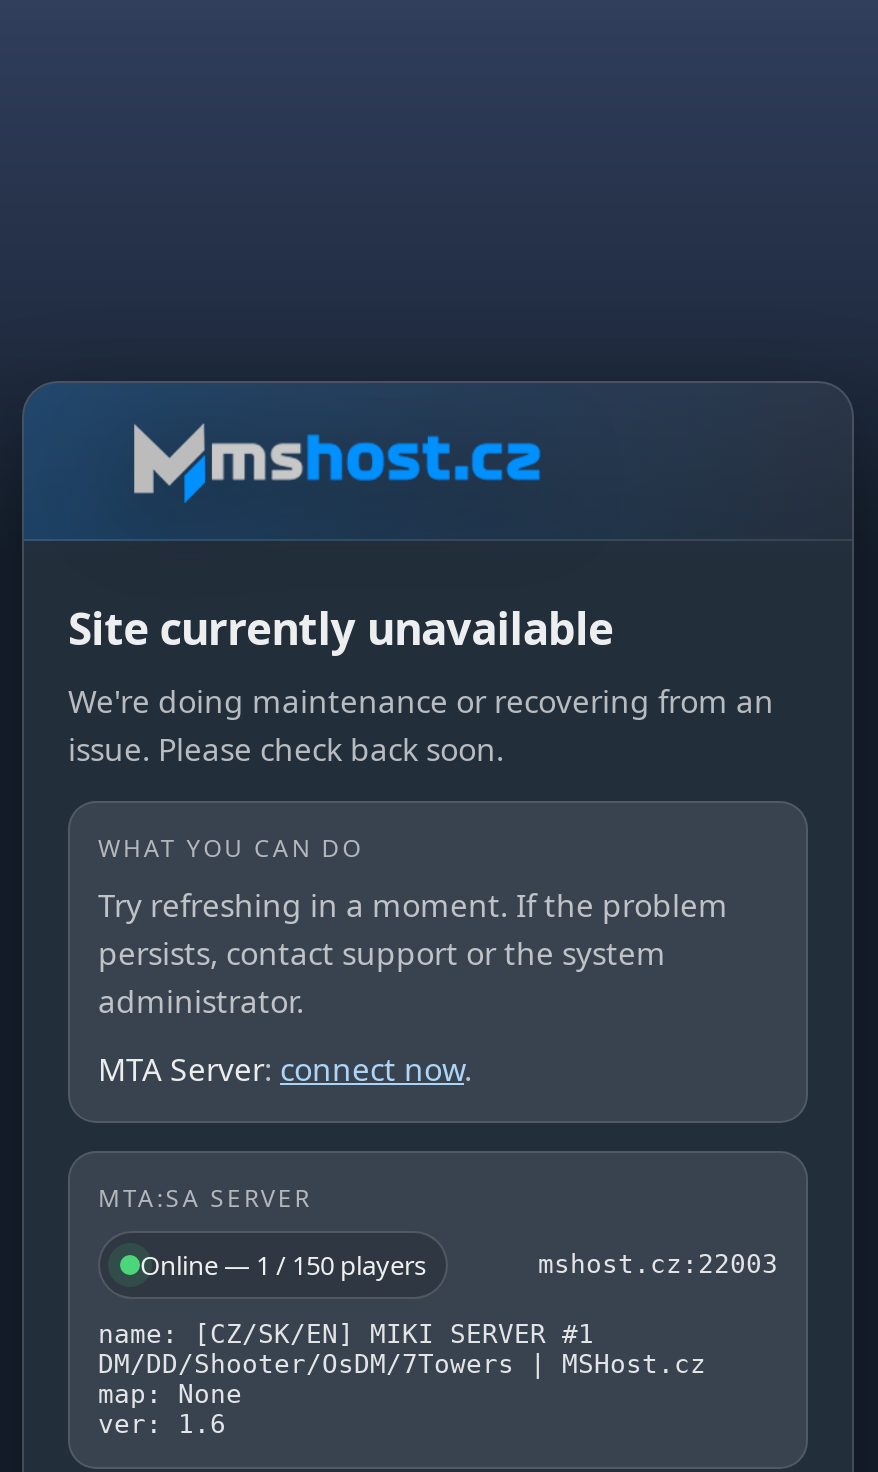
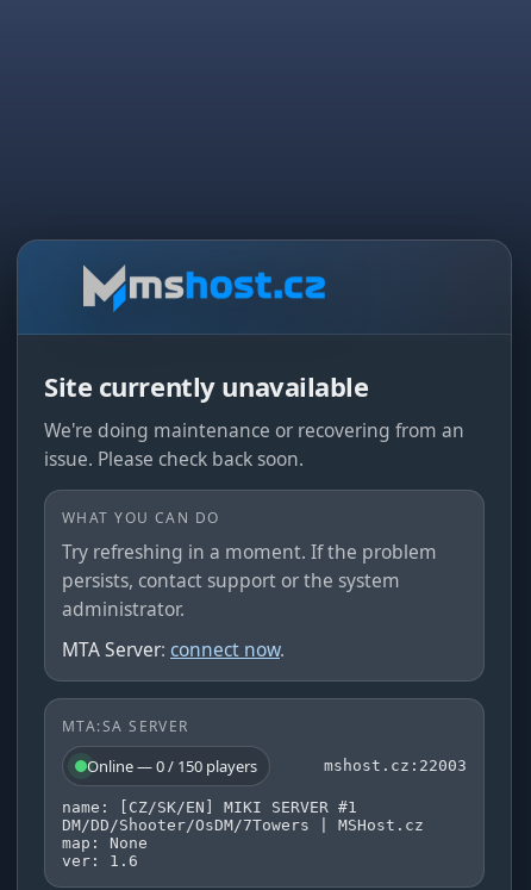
- Online — 1 / 150 players
+ Online — 0 / 150 players
